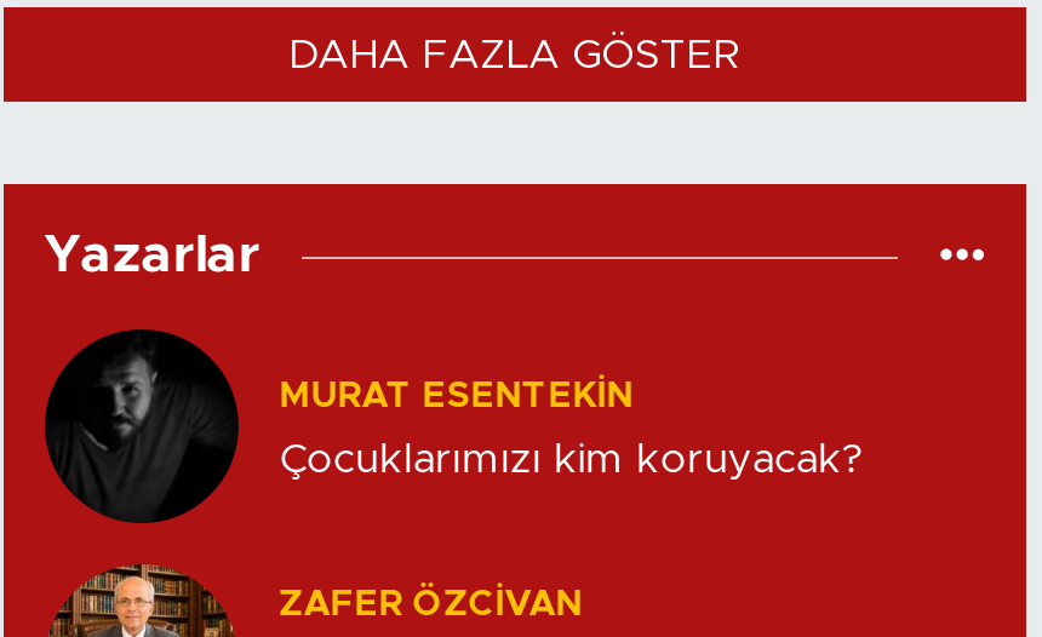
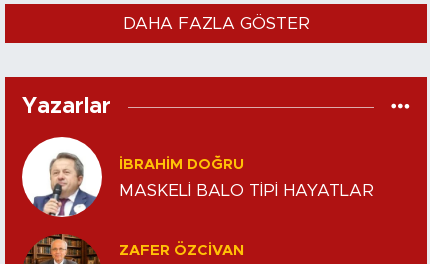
- [image]
- MURAT ESENTEKIN
+ [image]
+ İBRAHIM DOĞRU

- Çocuklarımızı kim koruyacak?
+ MASKELİ BALO TİPİ HAYATLAR
